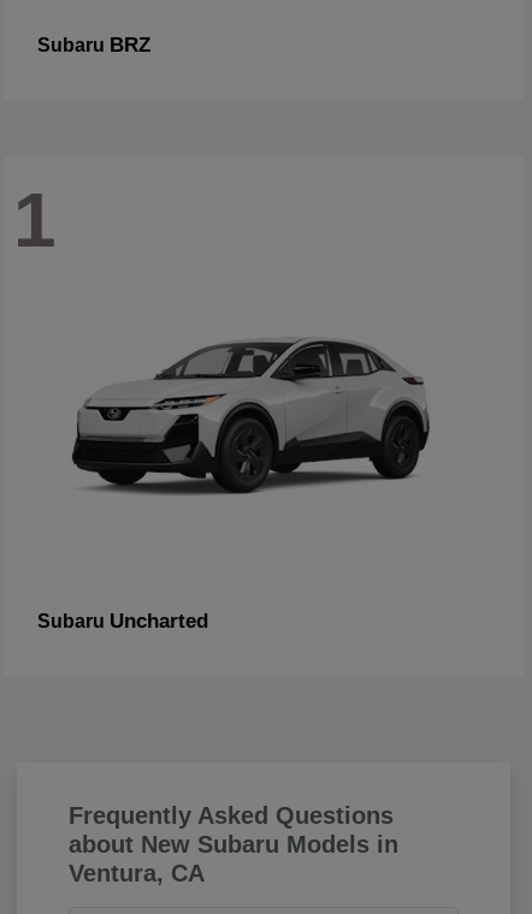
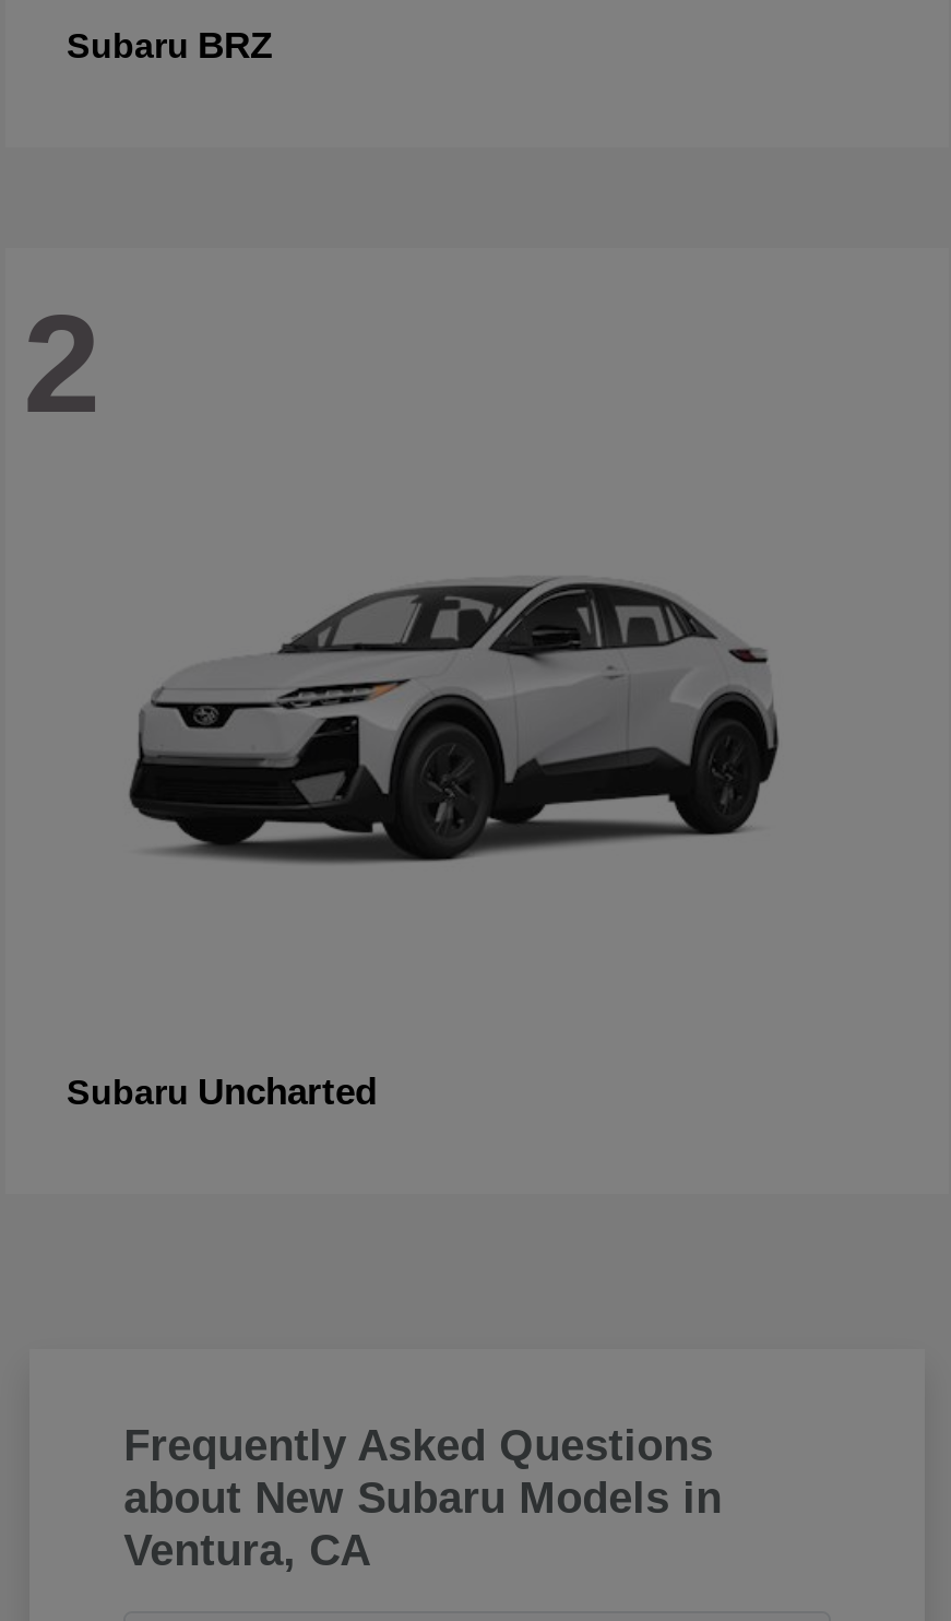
- 1
+ 2
